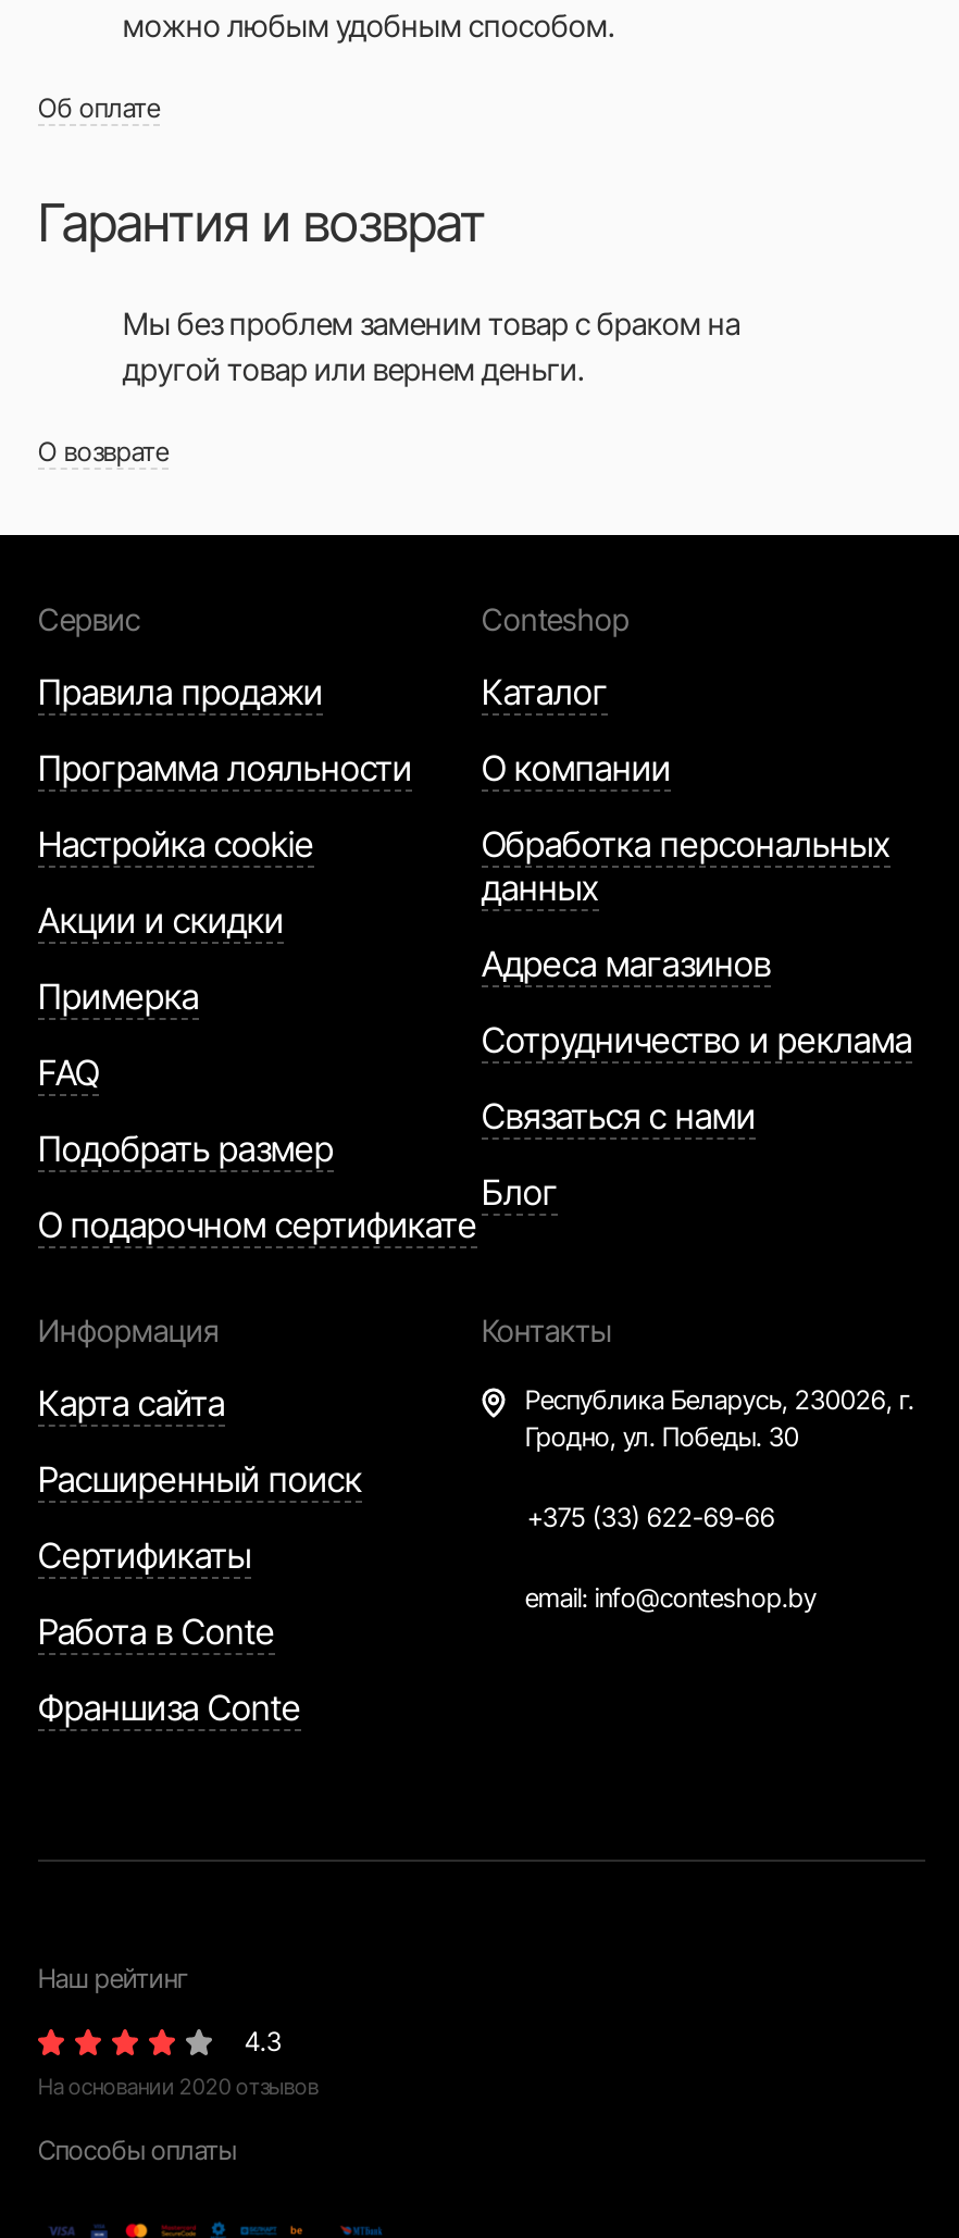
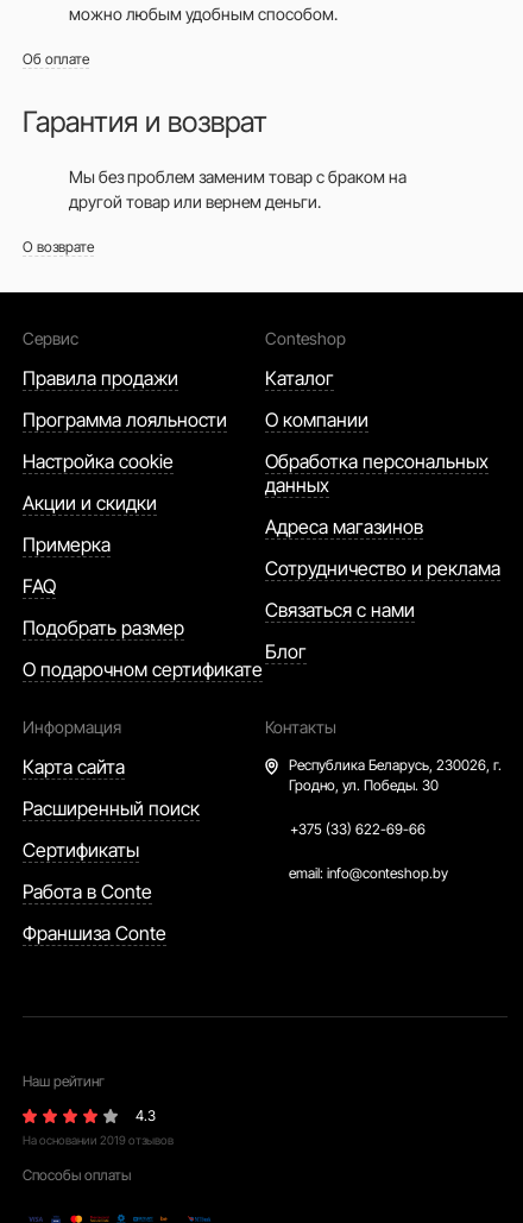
- На основании 2020 отзывов
+ На основании 2019 отзывов
